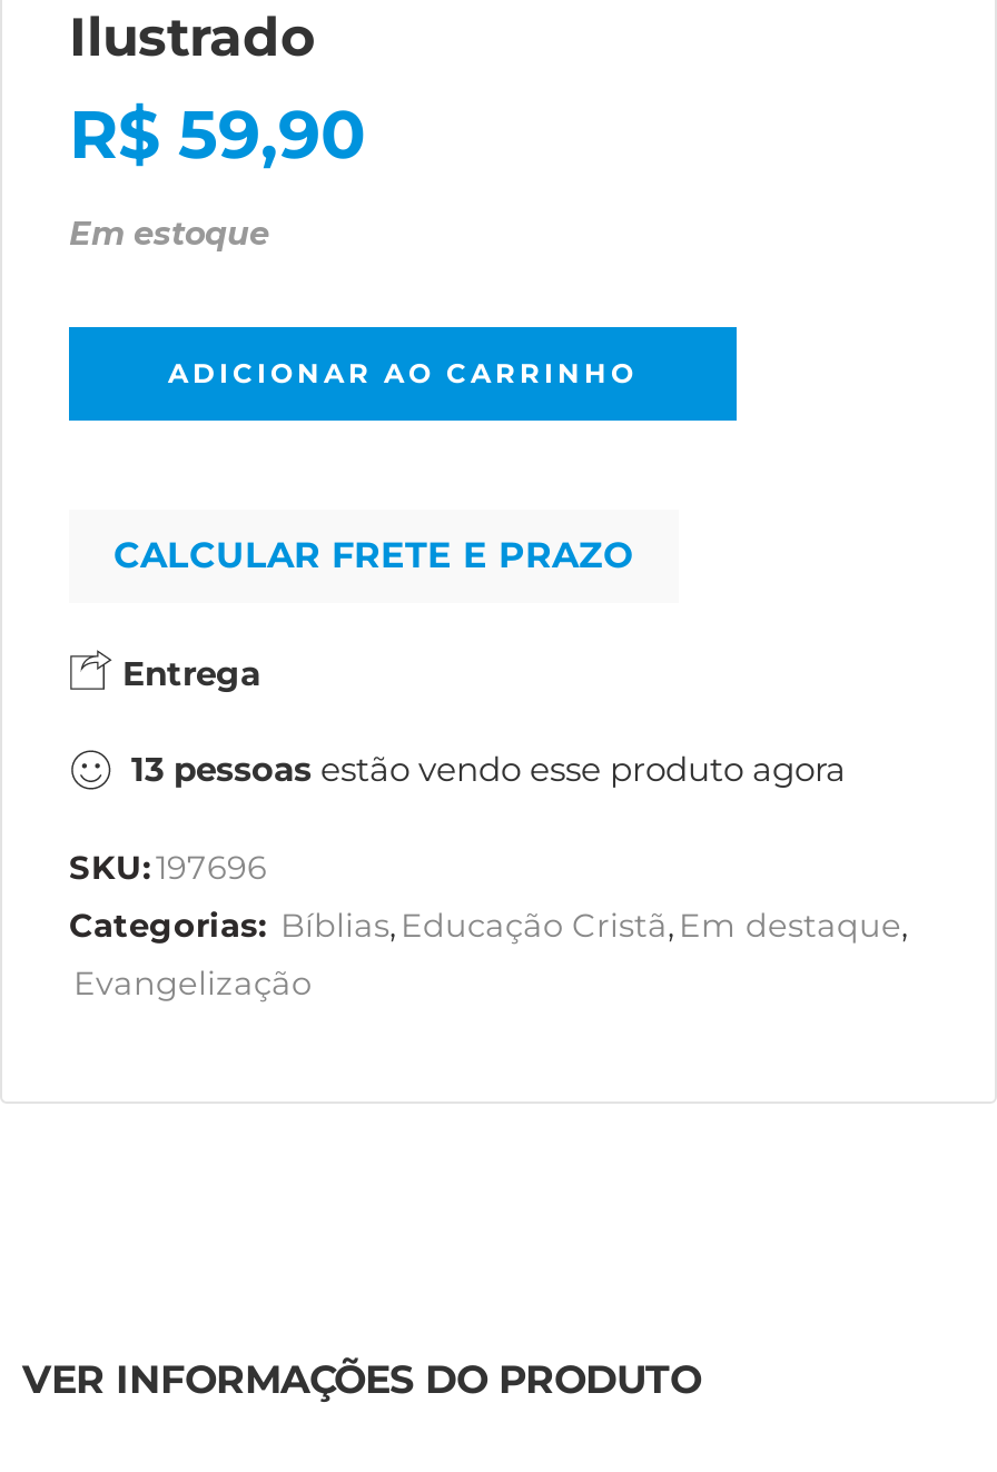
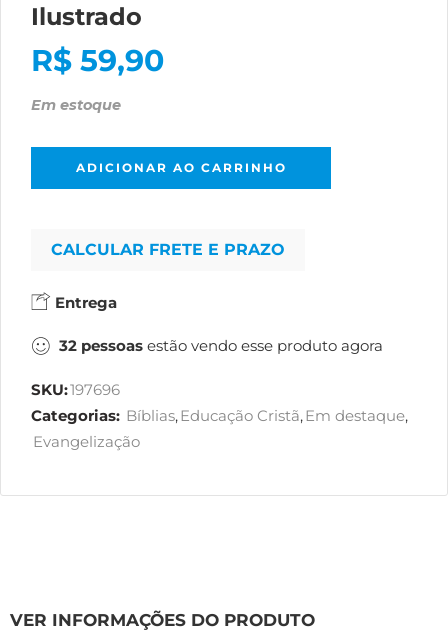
- 13 pessoas estão vendo esse produto agora
+ 32 pessoas estão vendo esse produto agora
